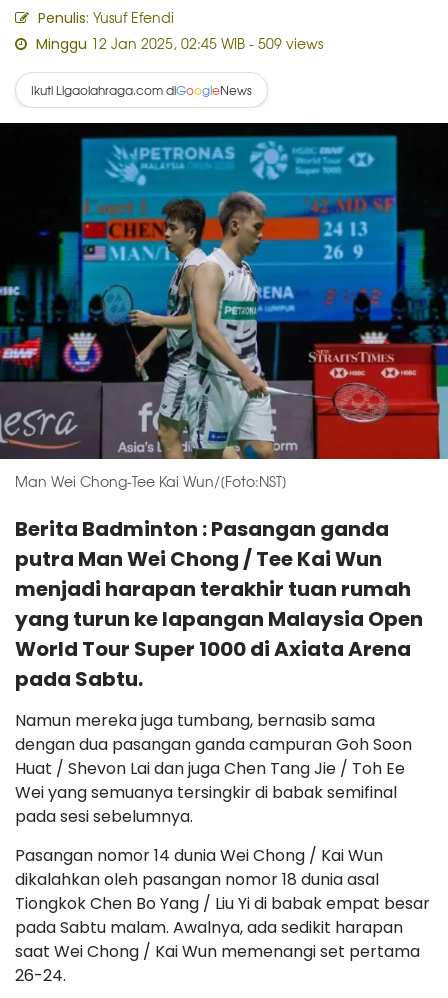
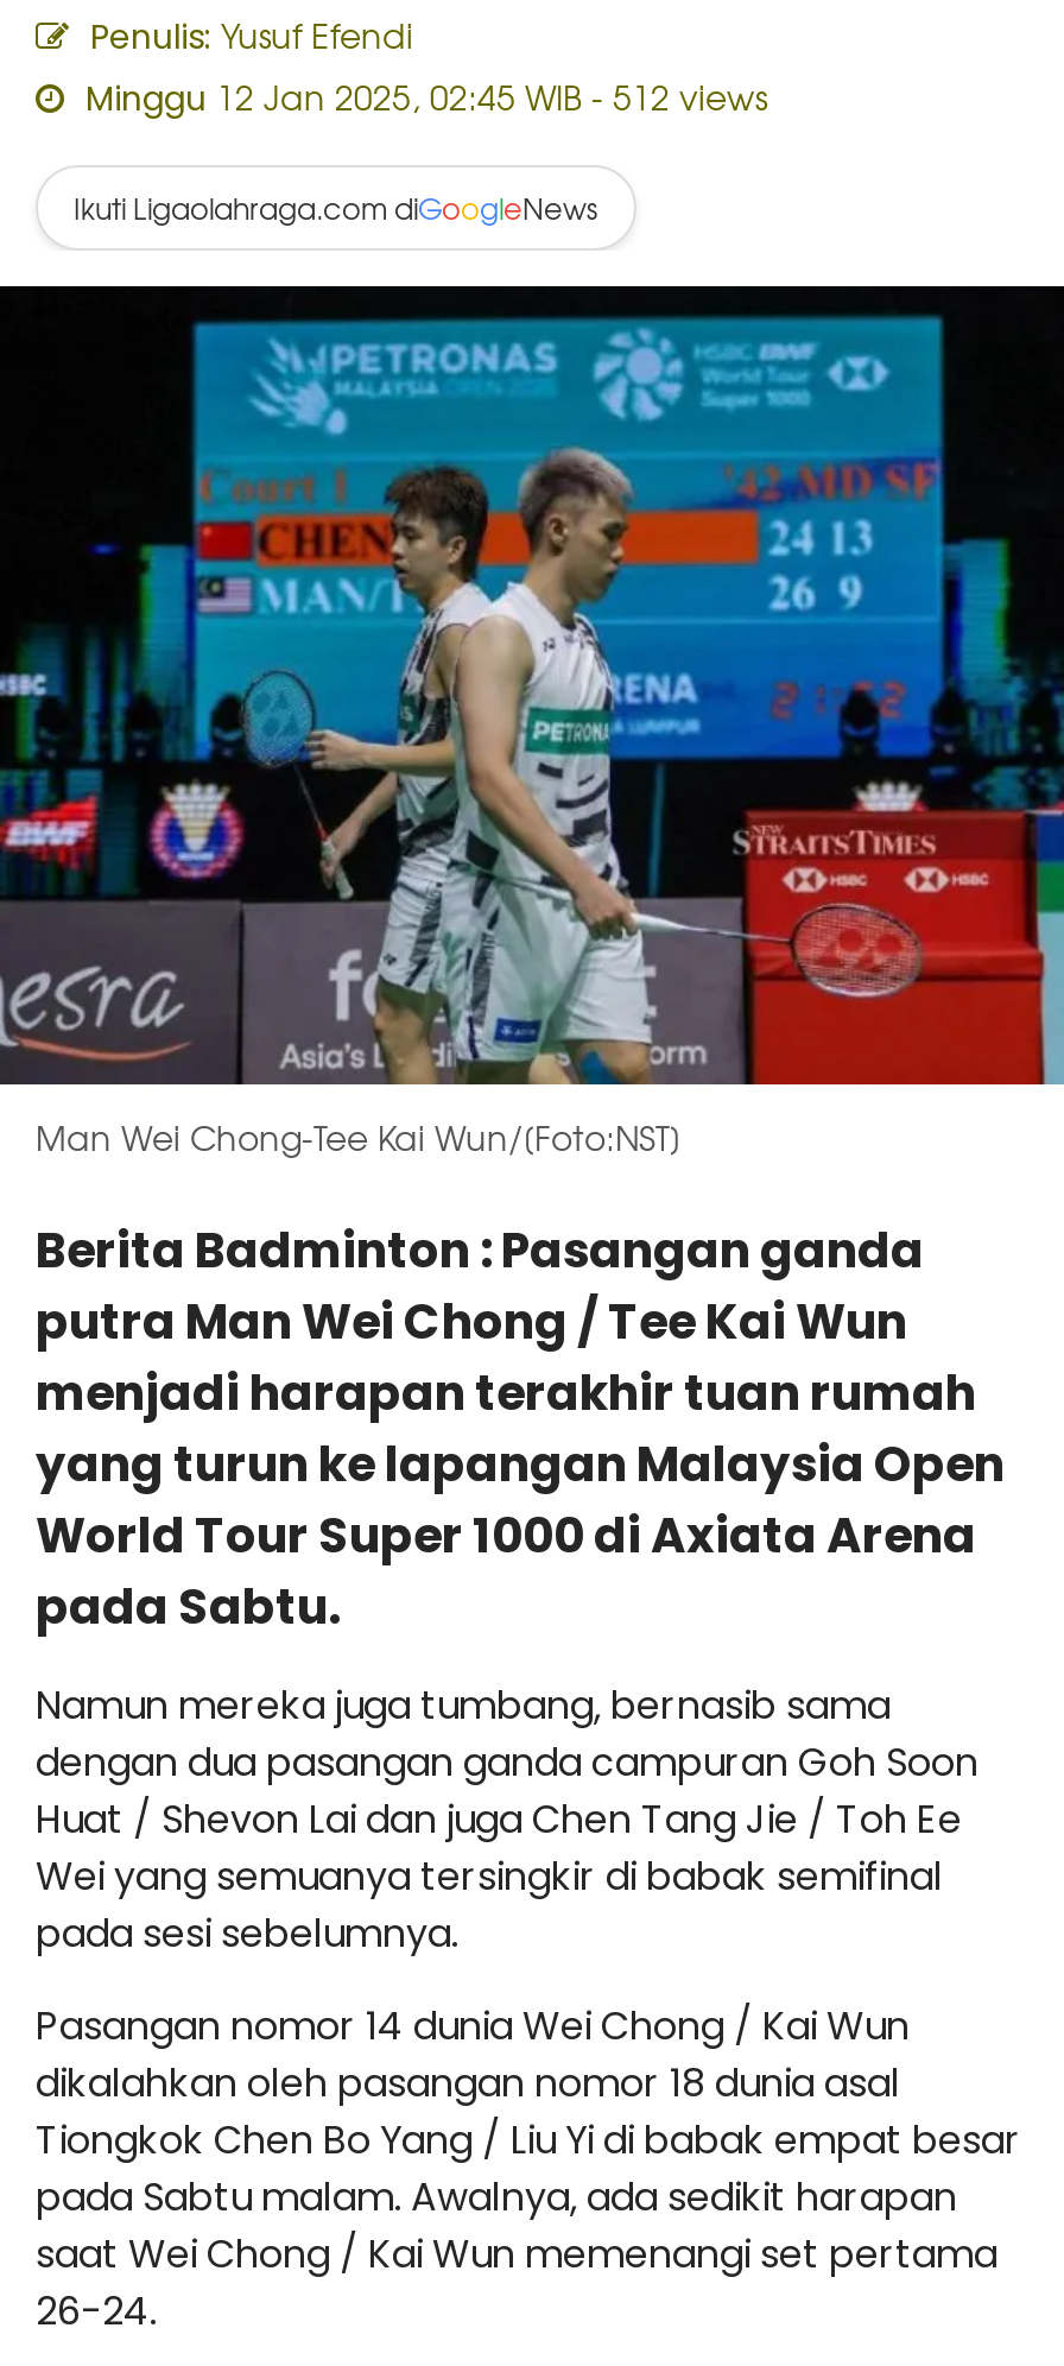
- Minggu 12 Jan 2025, 02:45 WIB - 509 views
+ Minggu 12 Jan 2025, 02:45 WIB - 512 views
